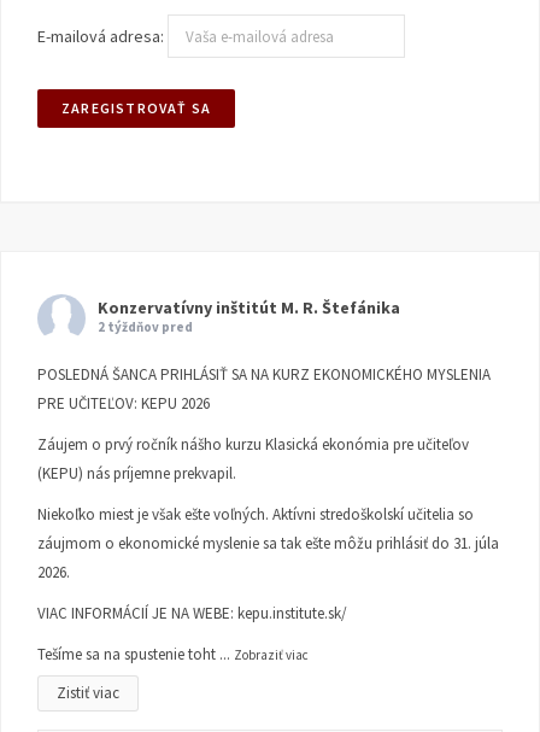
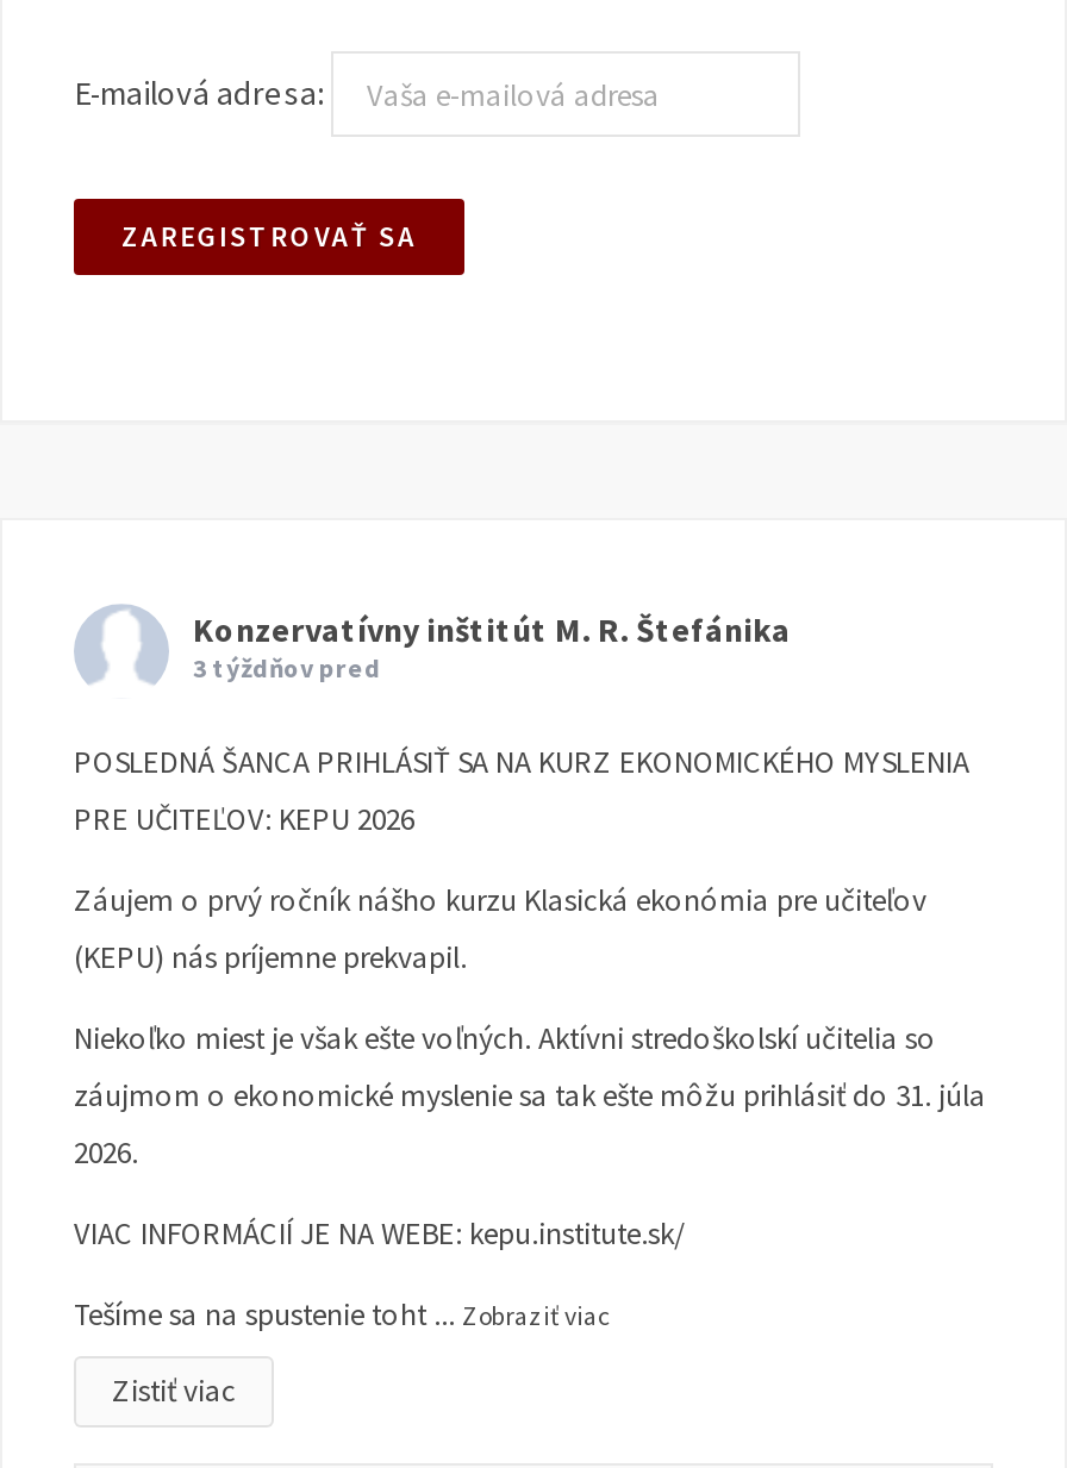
- 2 týždňov pred
+ 3 týždňov pred
